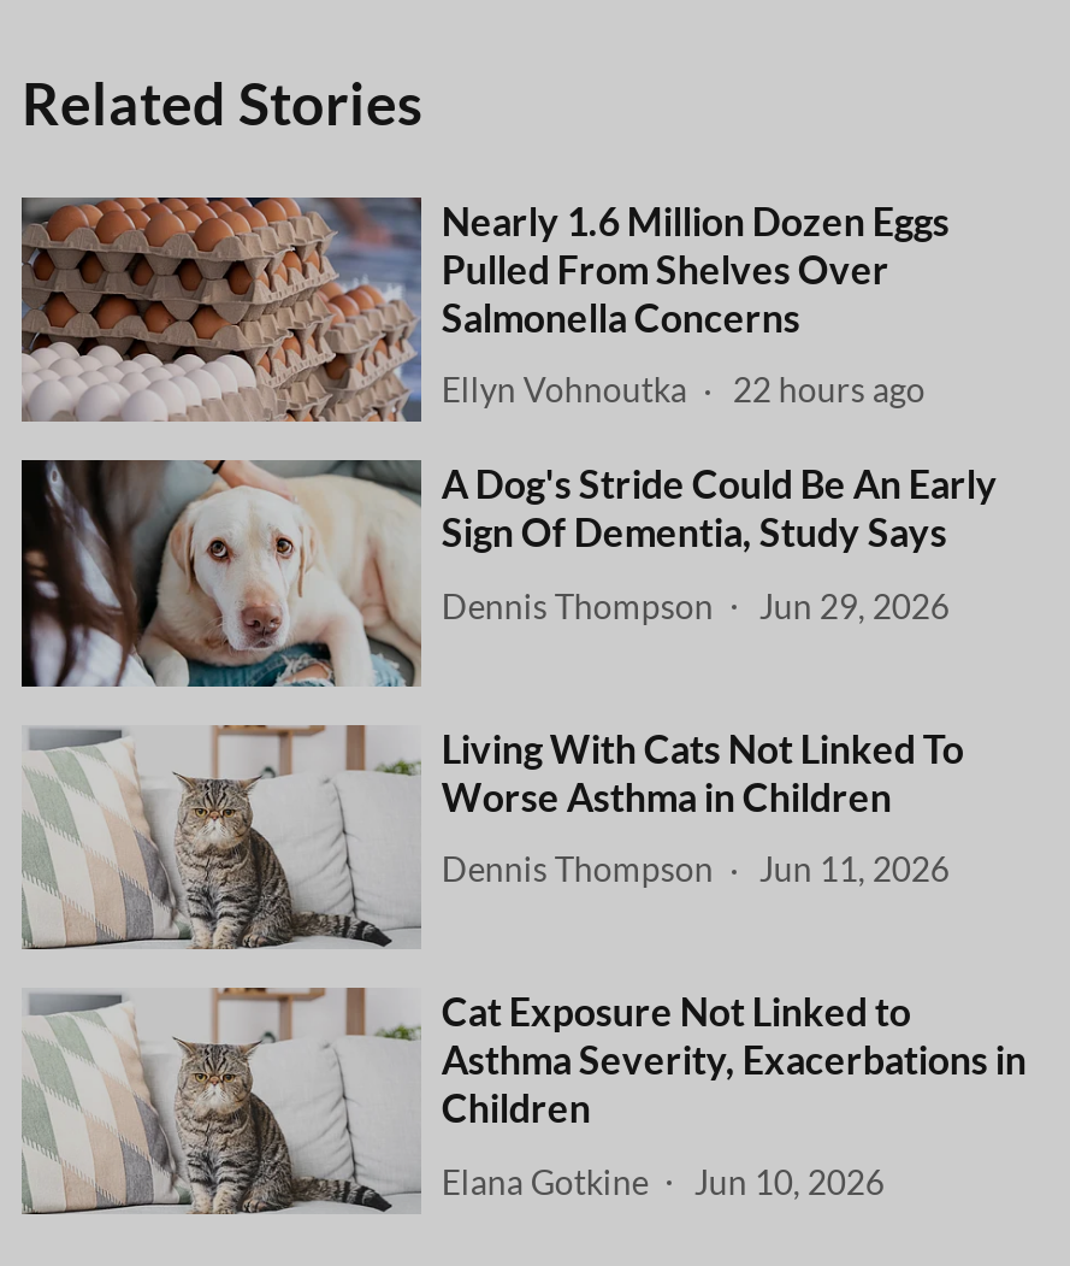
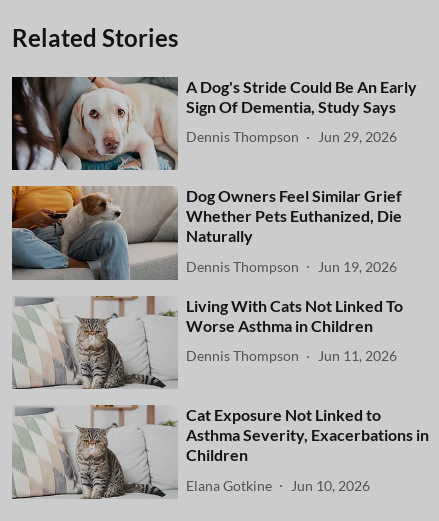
- [image]
- Nearly 1.6 Million Dozen Eggs
- Pulled From Shelves Over
- Salmonella Concerns
- Ellyn Vohnoutka
- 22 hours ago

moved up: [image] | A Dog's Stride Could Be An Early | Sign Of Dementia, Study Says | Dennis Thompson | Jun 29, 2026

+ [image]
+ Dog Owners Feel Similar Grief
+ Whether Pets Euthanized, Die
+ Naturally
+ Dennis Thompson
+ Jun 19, 2026
